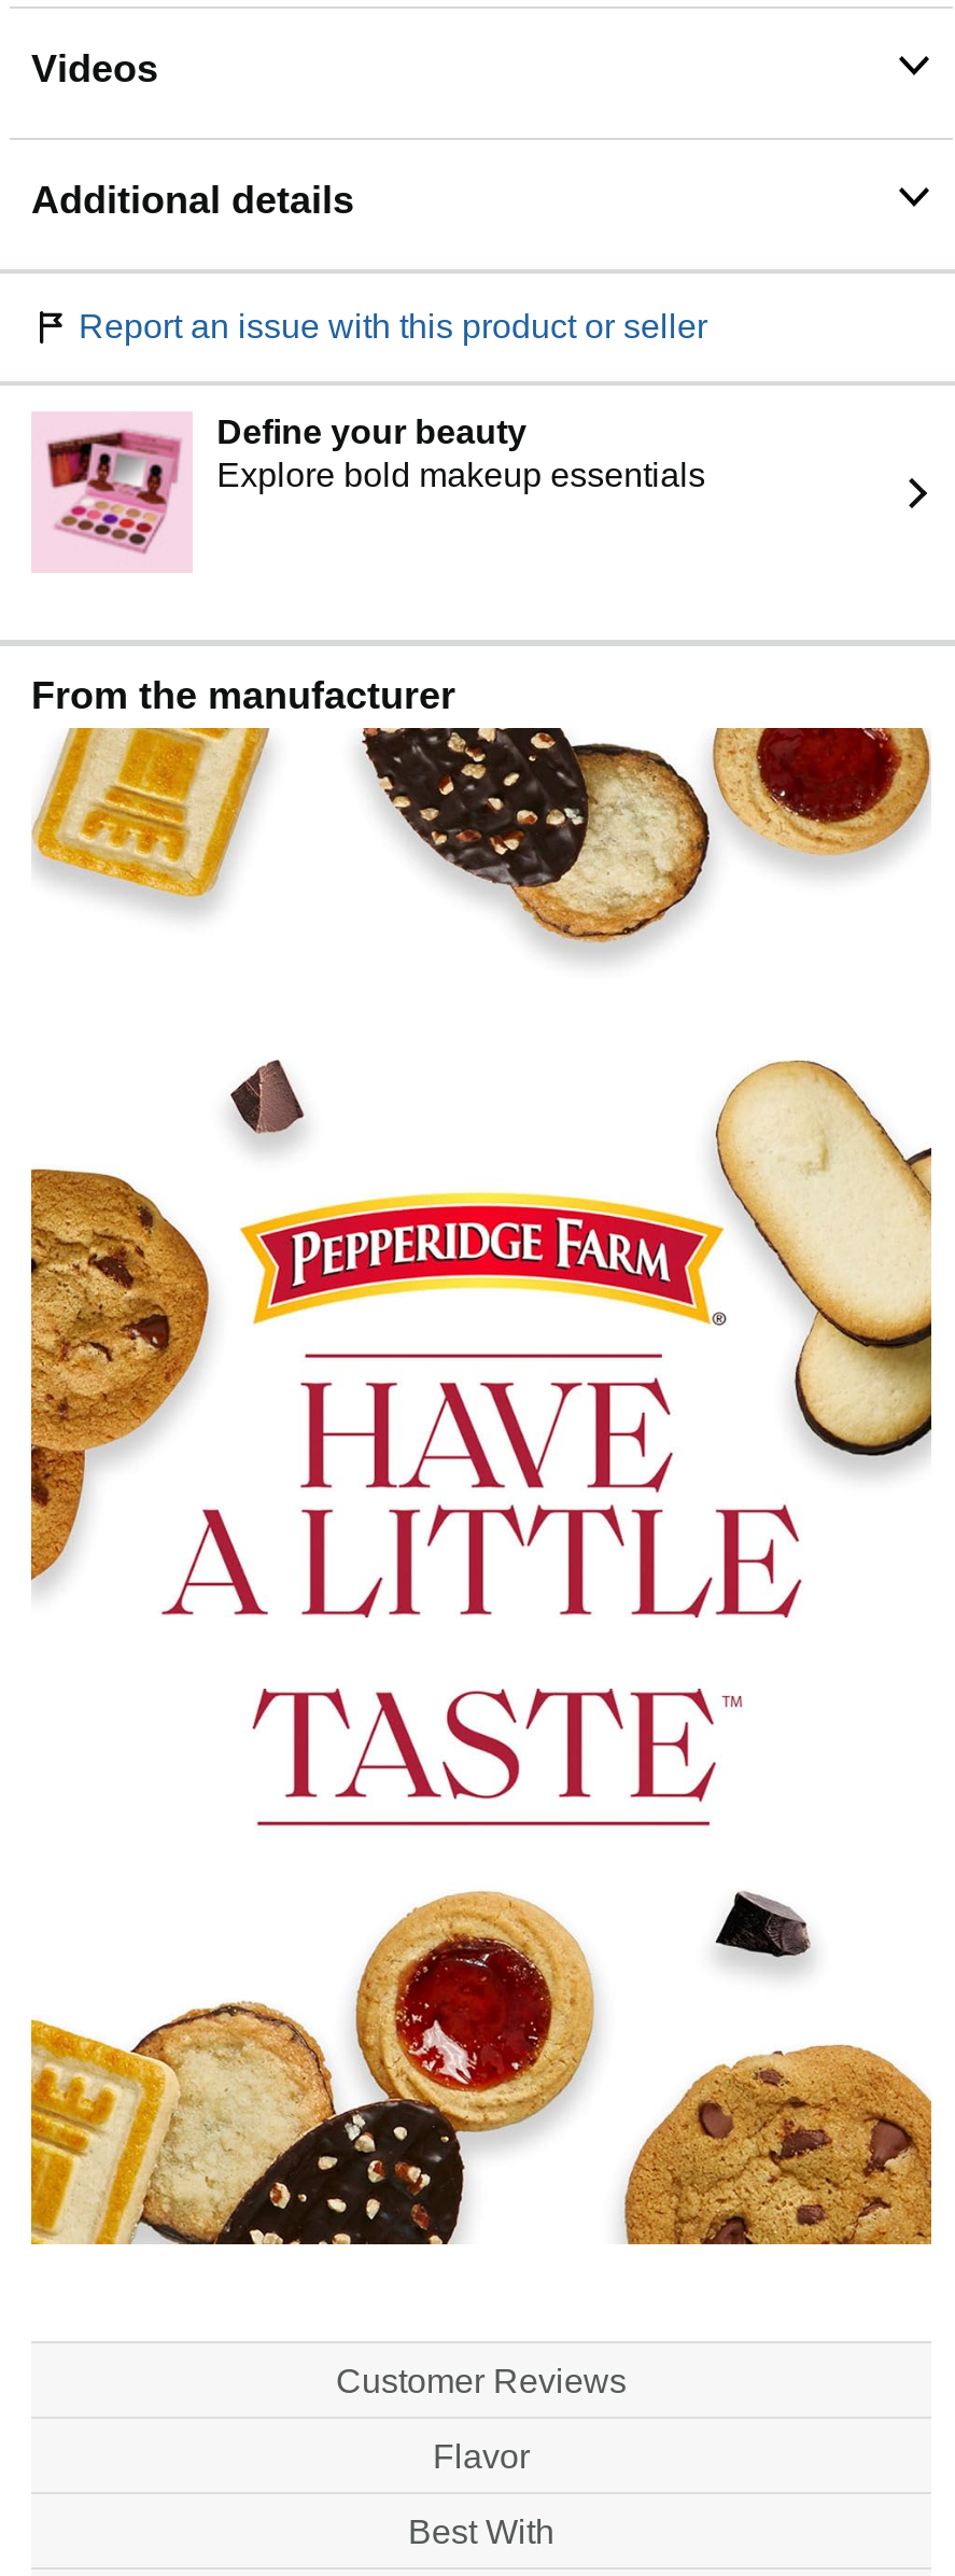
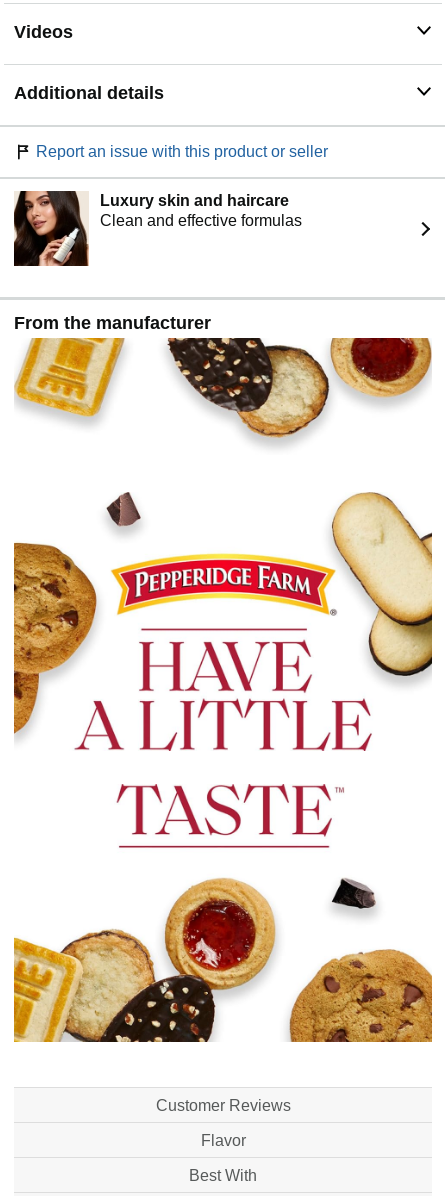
- [image]
- Define your beauty
- Explore bold makeup essentials
+ [image]
+ Luxury skin and haircare
+ Clean and effective formulas
